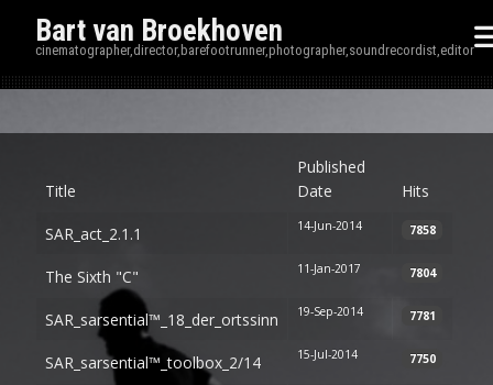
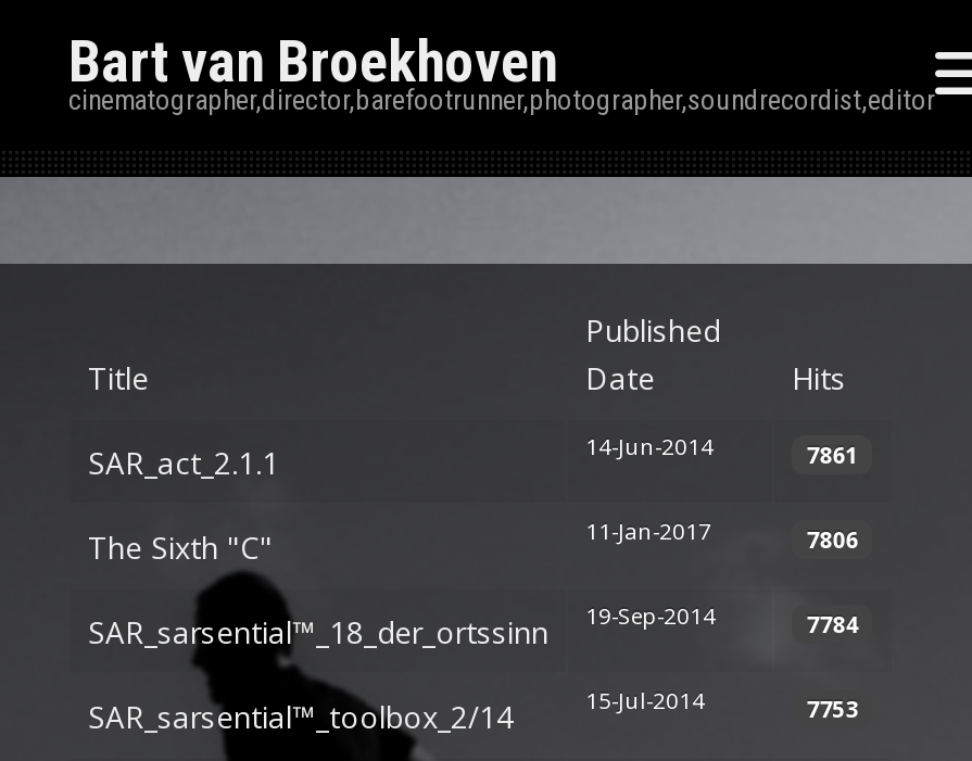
- 7858
+ 7861

- 7804
+ 7806

- 7781
+ 7784

- 7750
+ 7753
